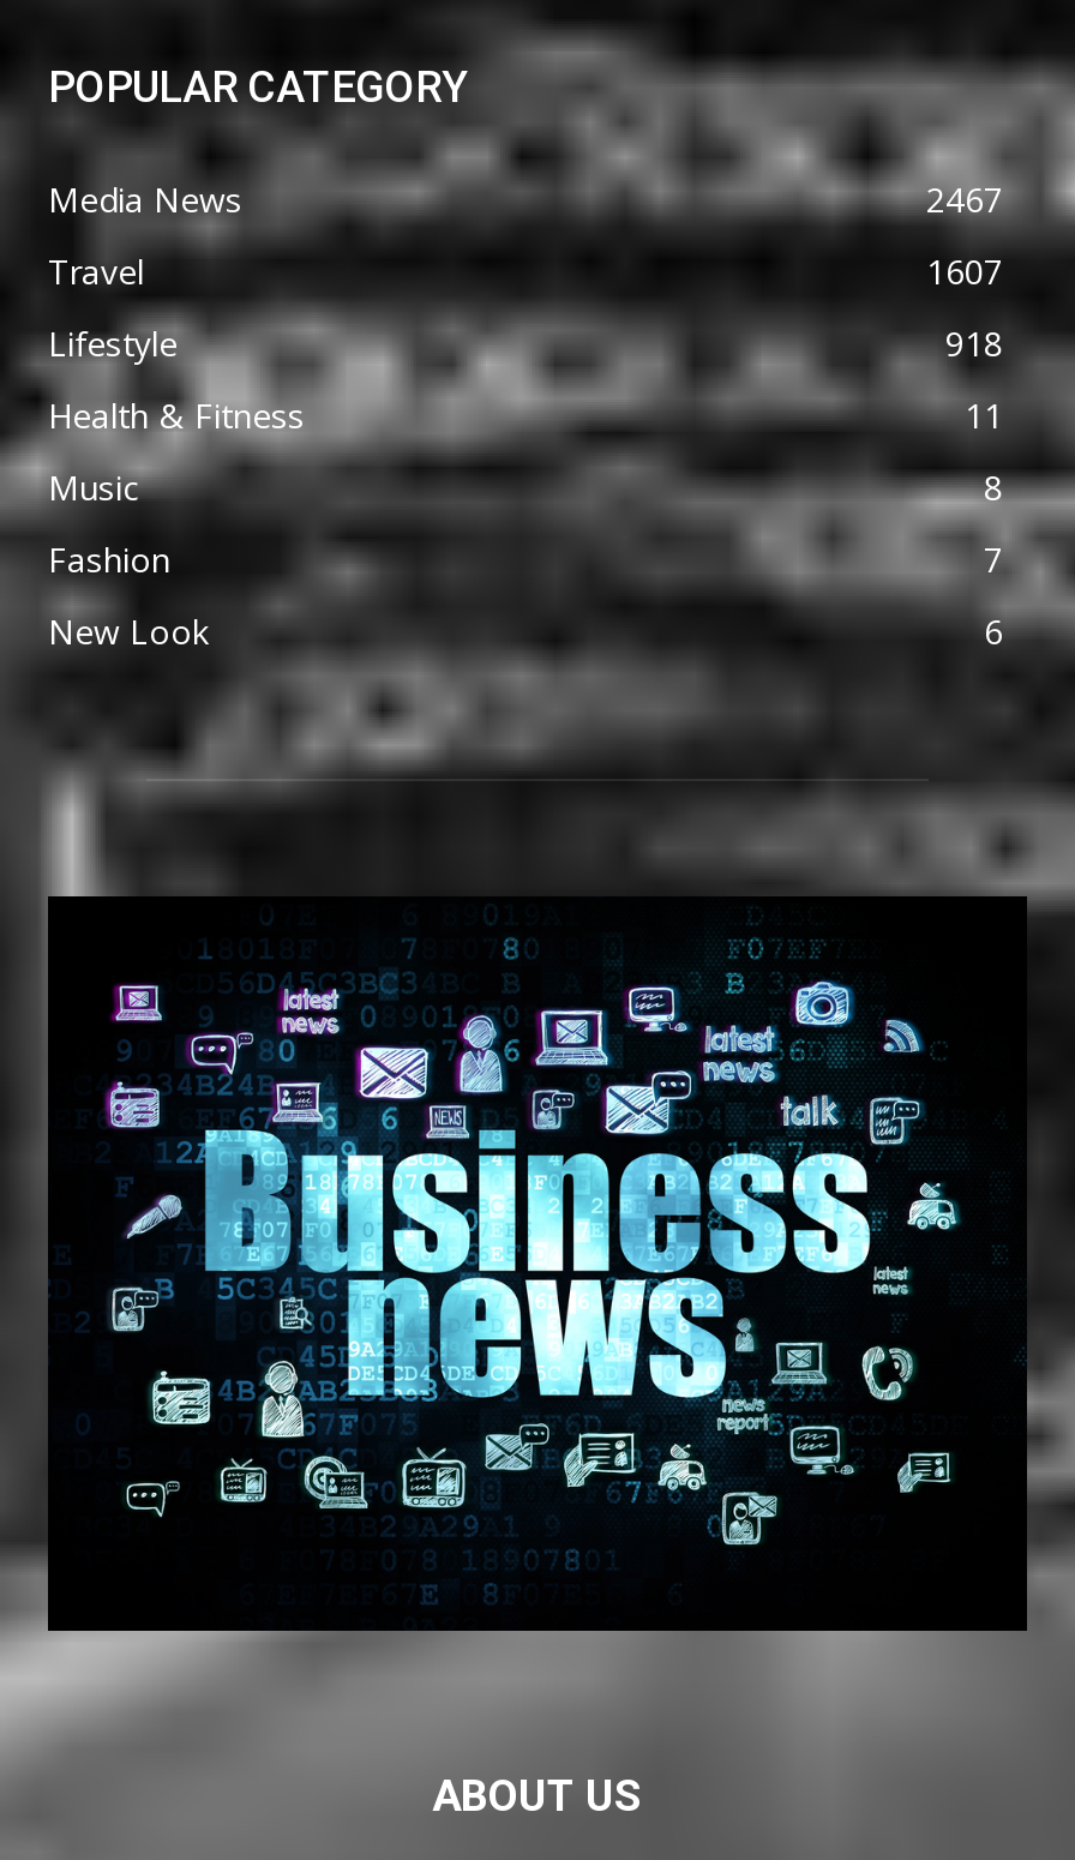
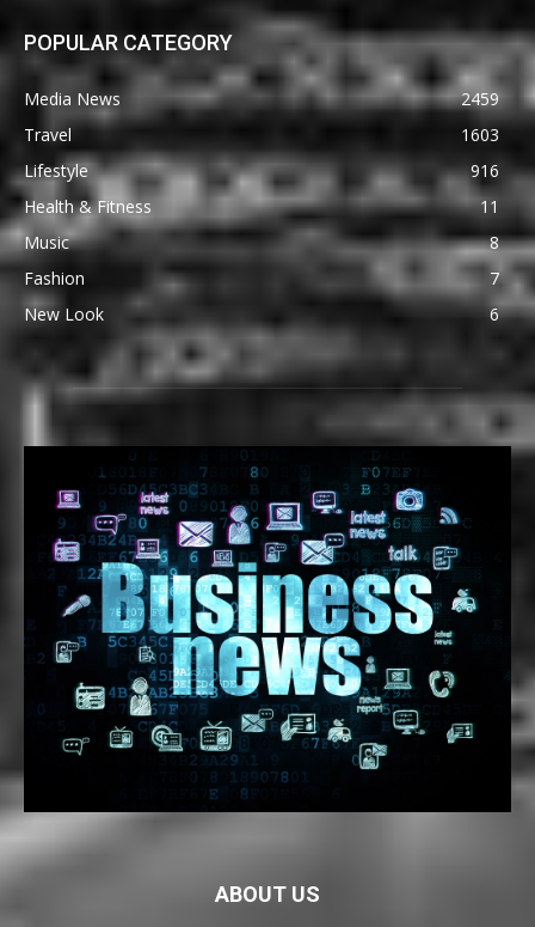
- 2467
+ 2459

- 1607
+ 1603

- 918
+ 916
